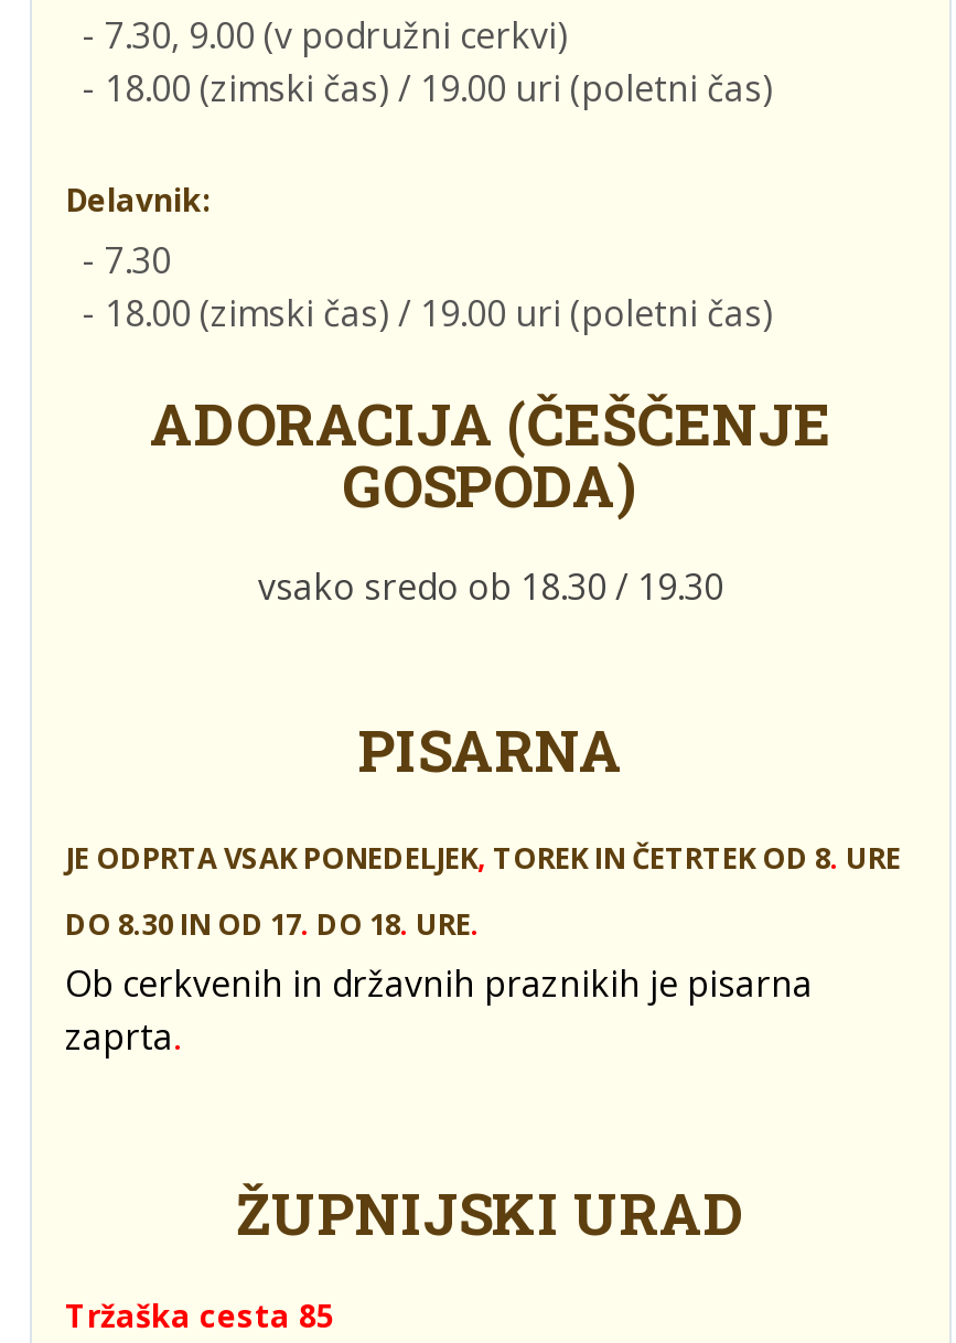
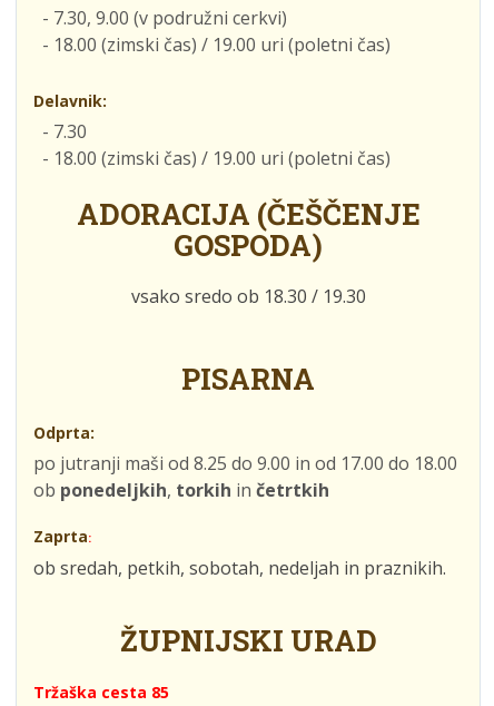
- JE ODPRTA VSAK PONEDELJEK, TOREK IN ČETRTEK OD 8. URE
+ Odprta:
+ po jutranji maši od 8.25 do 9.00 in od 17.00 do 18.00
+ ob ponedeljkih, torkih in četrtkih

- DO 8.30 IN OD 17. DO 18. URE.
- Ob cerkvenih in državnih praznikih je pisarna
- zaprta.
+ Zaprta:
+ ob sredah, petkih, sobotah, nedeljah in praznikih.
